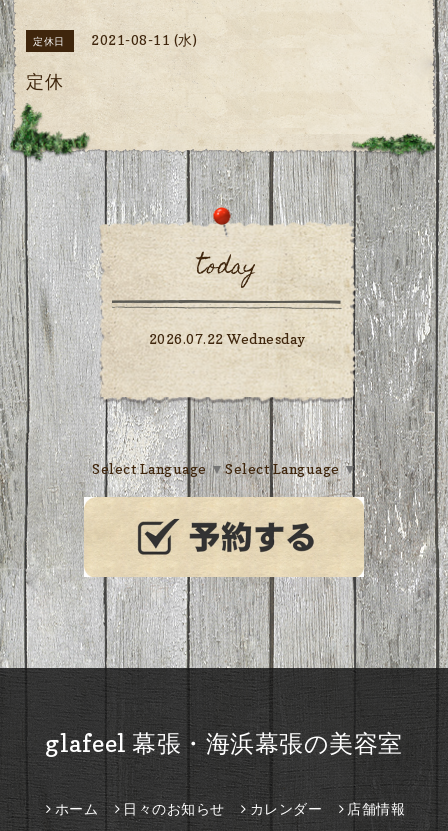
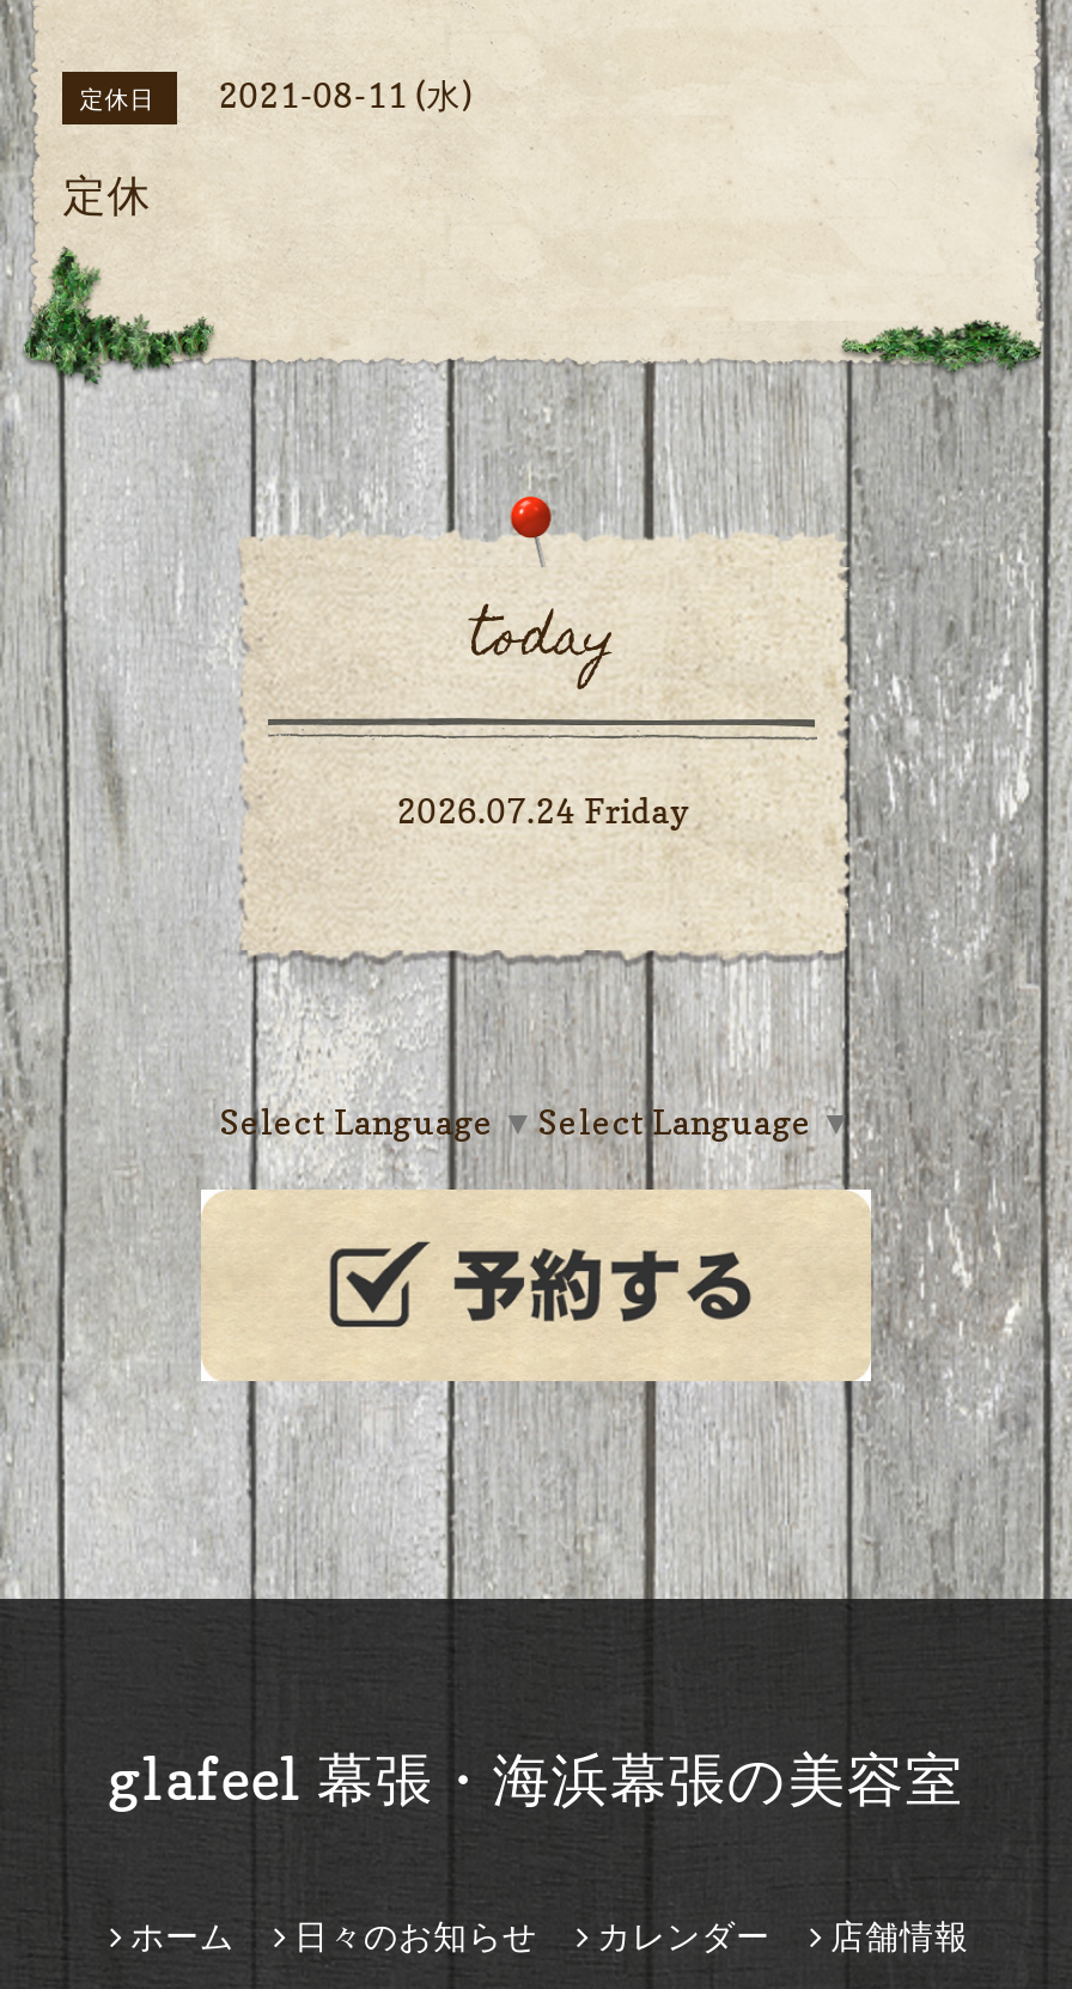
- 2026.07.22 Wednesday
+ 2026.07.24 Friday
